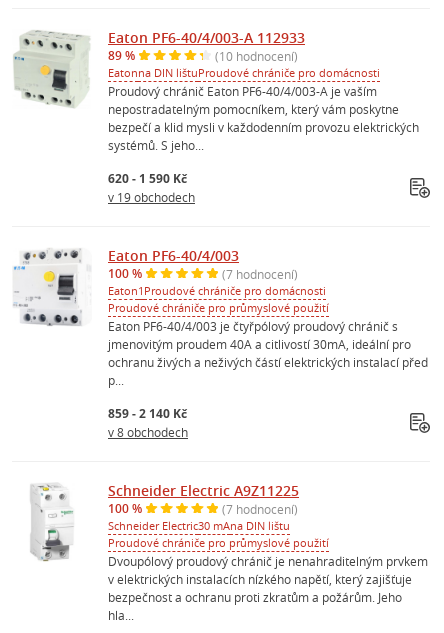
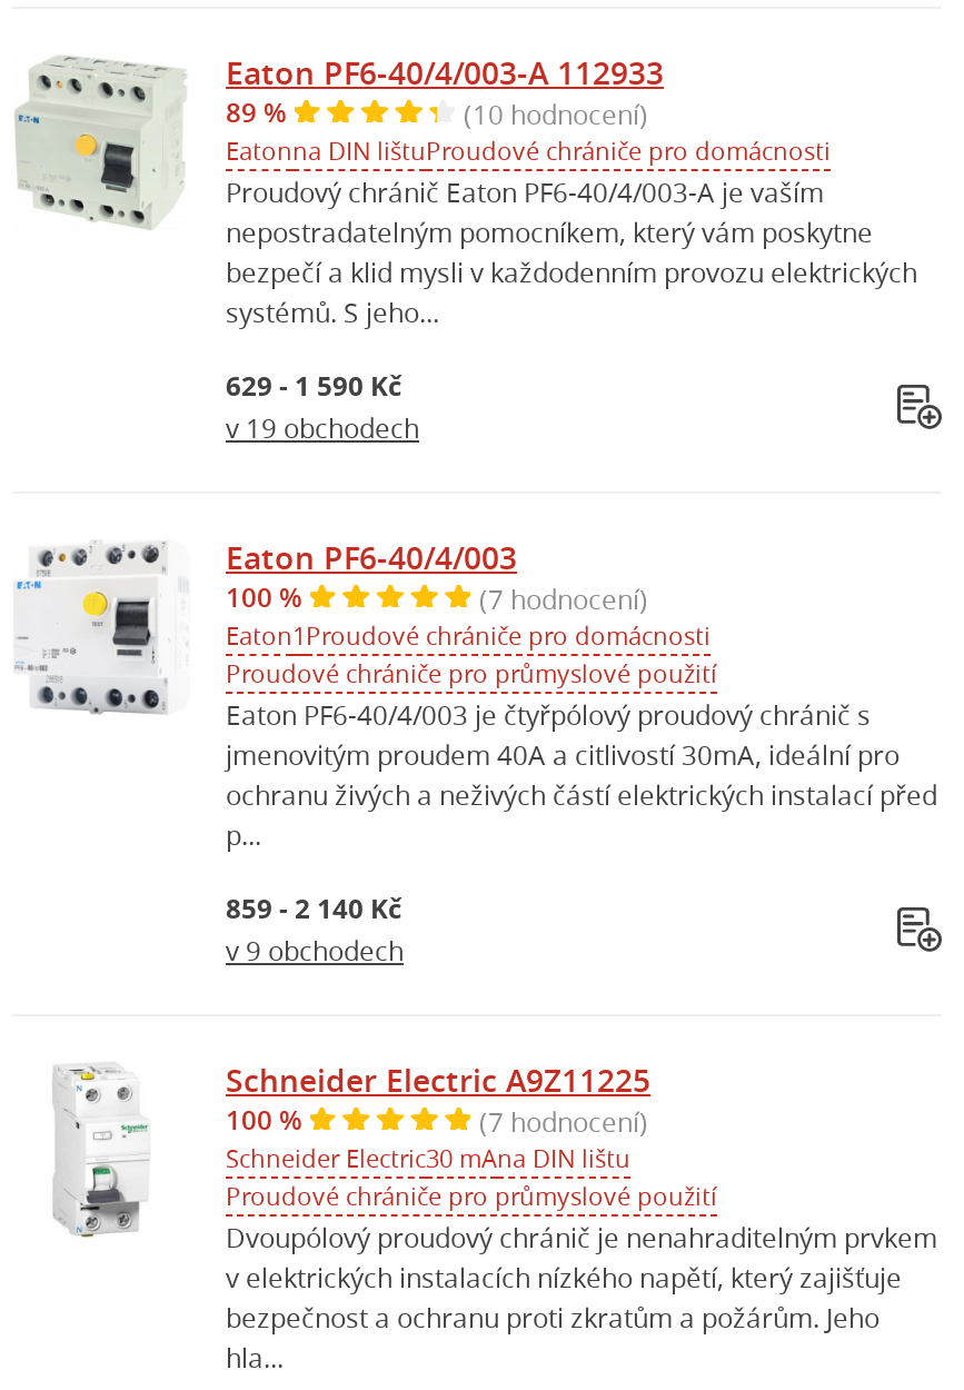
- 620 - 1 590 Kč
+ 629 - 1 590 Kč

- v 8 obchodech
+ v 9 obchodech
